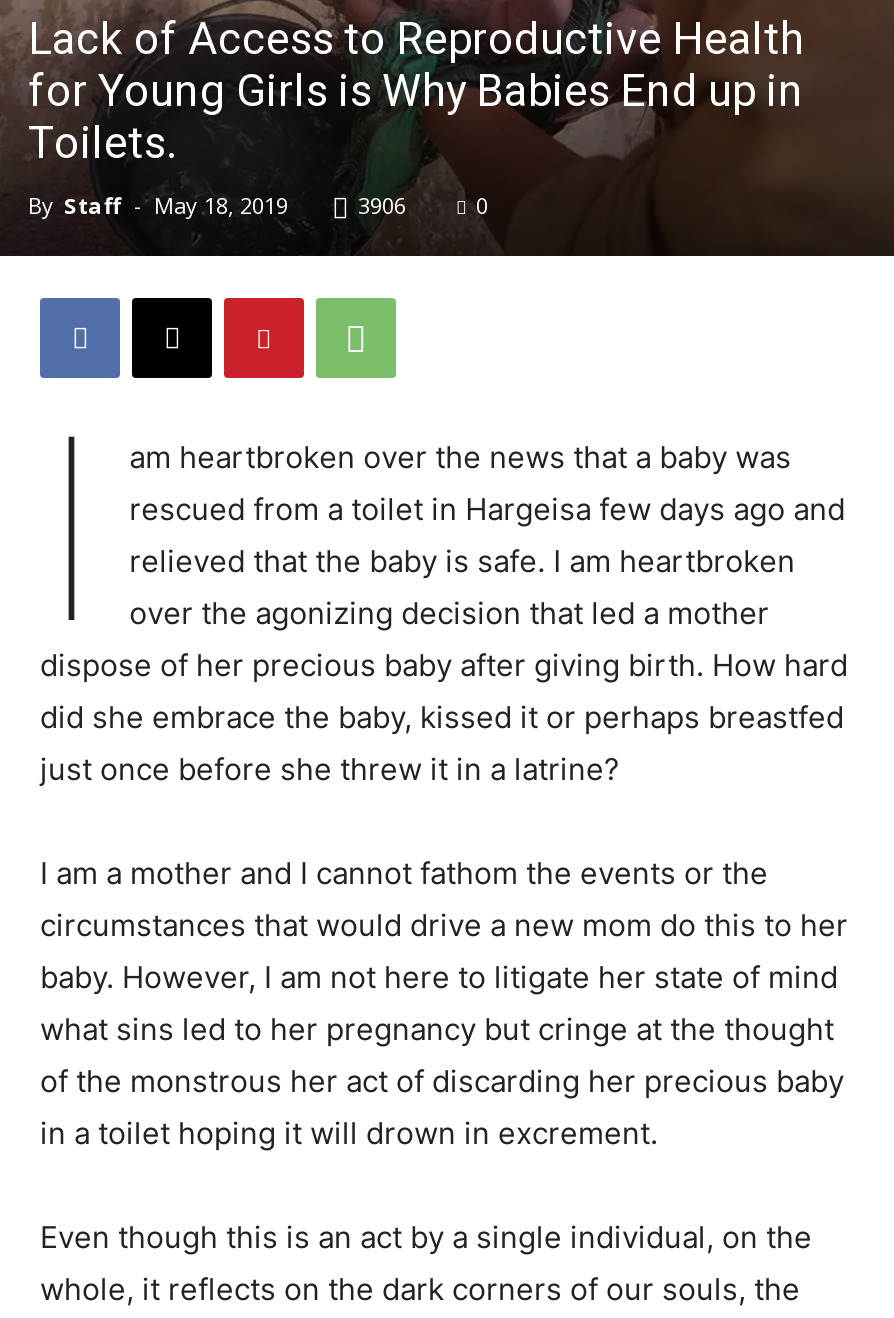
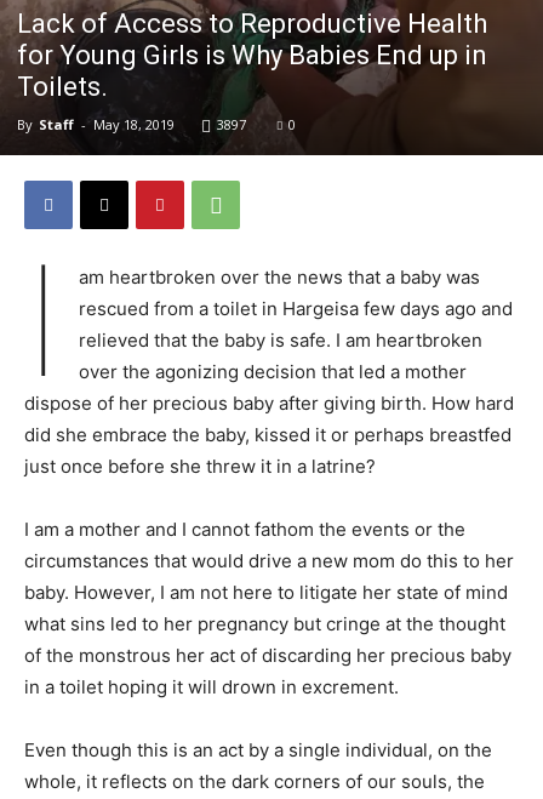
- 3906
+ 3897
